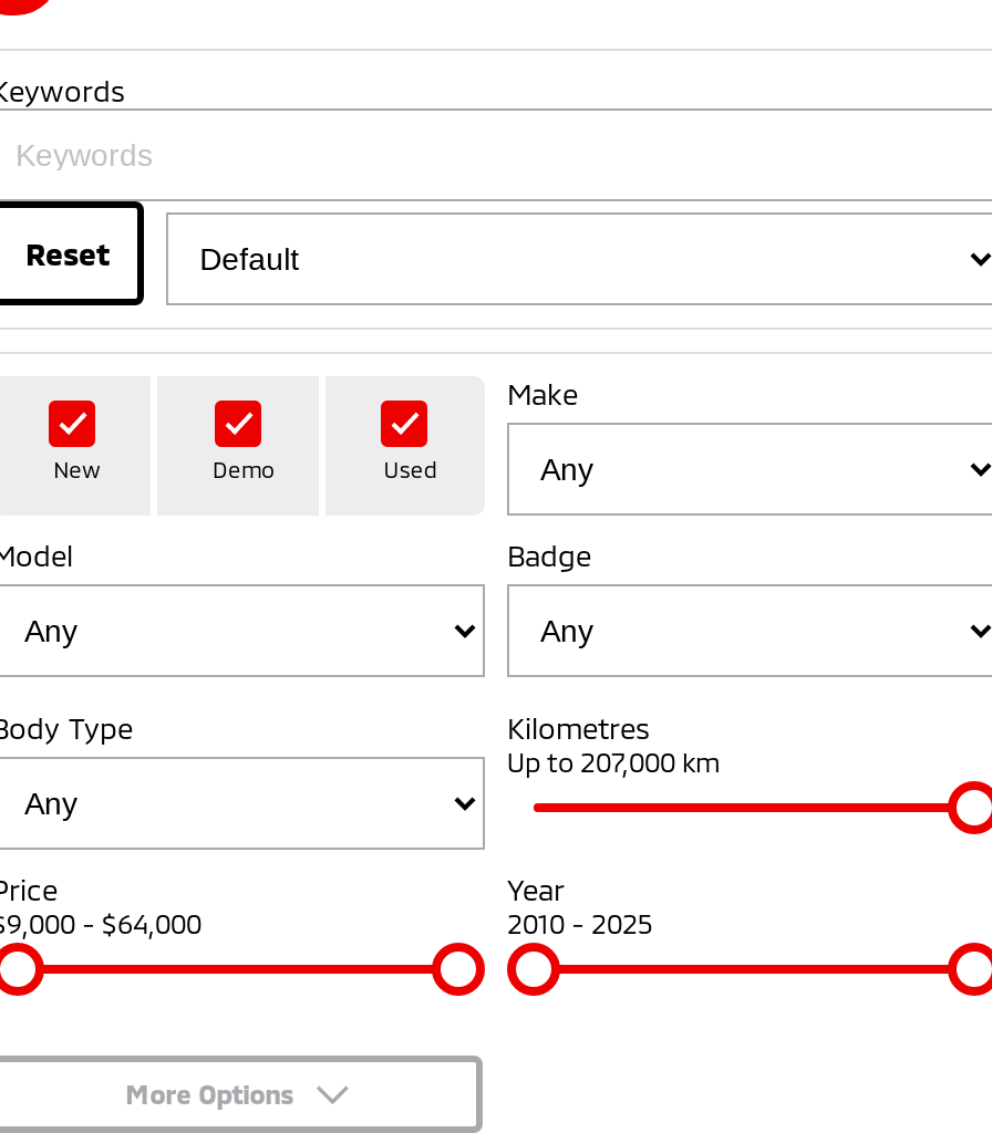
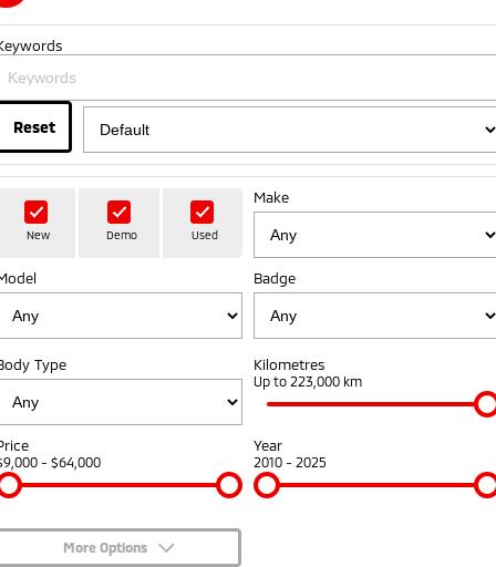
- Up to 207,000 km
+ Up to 223,000 km
